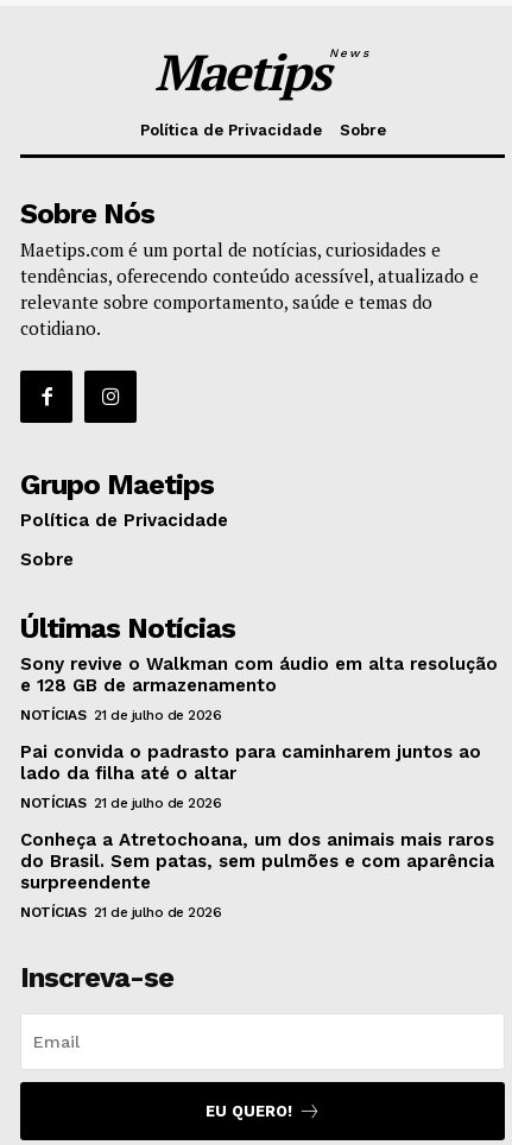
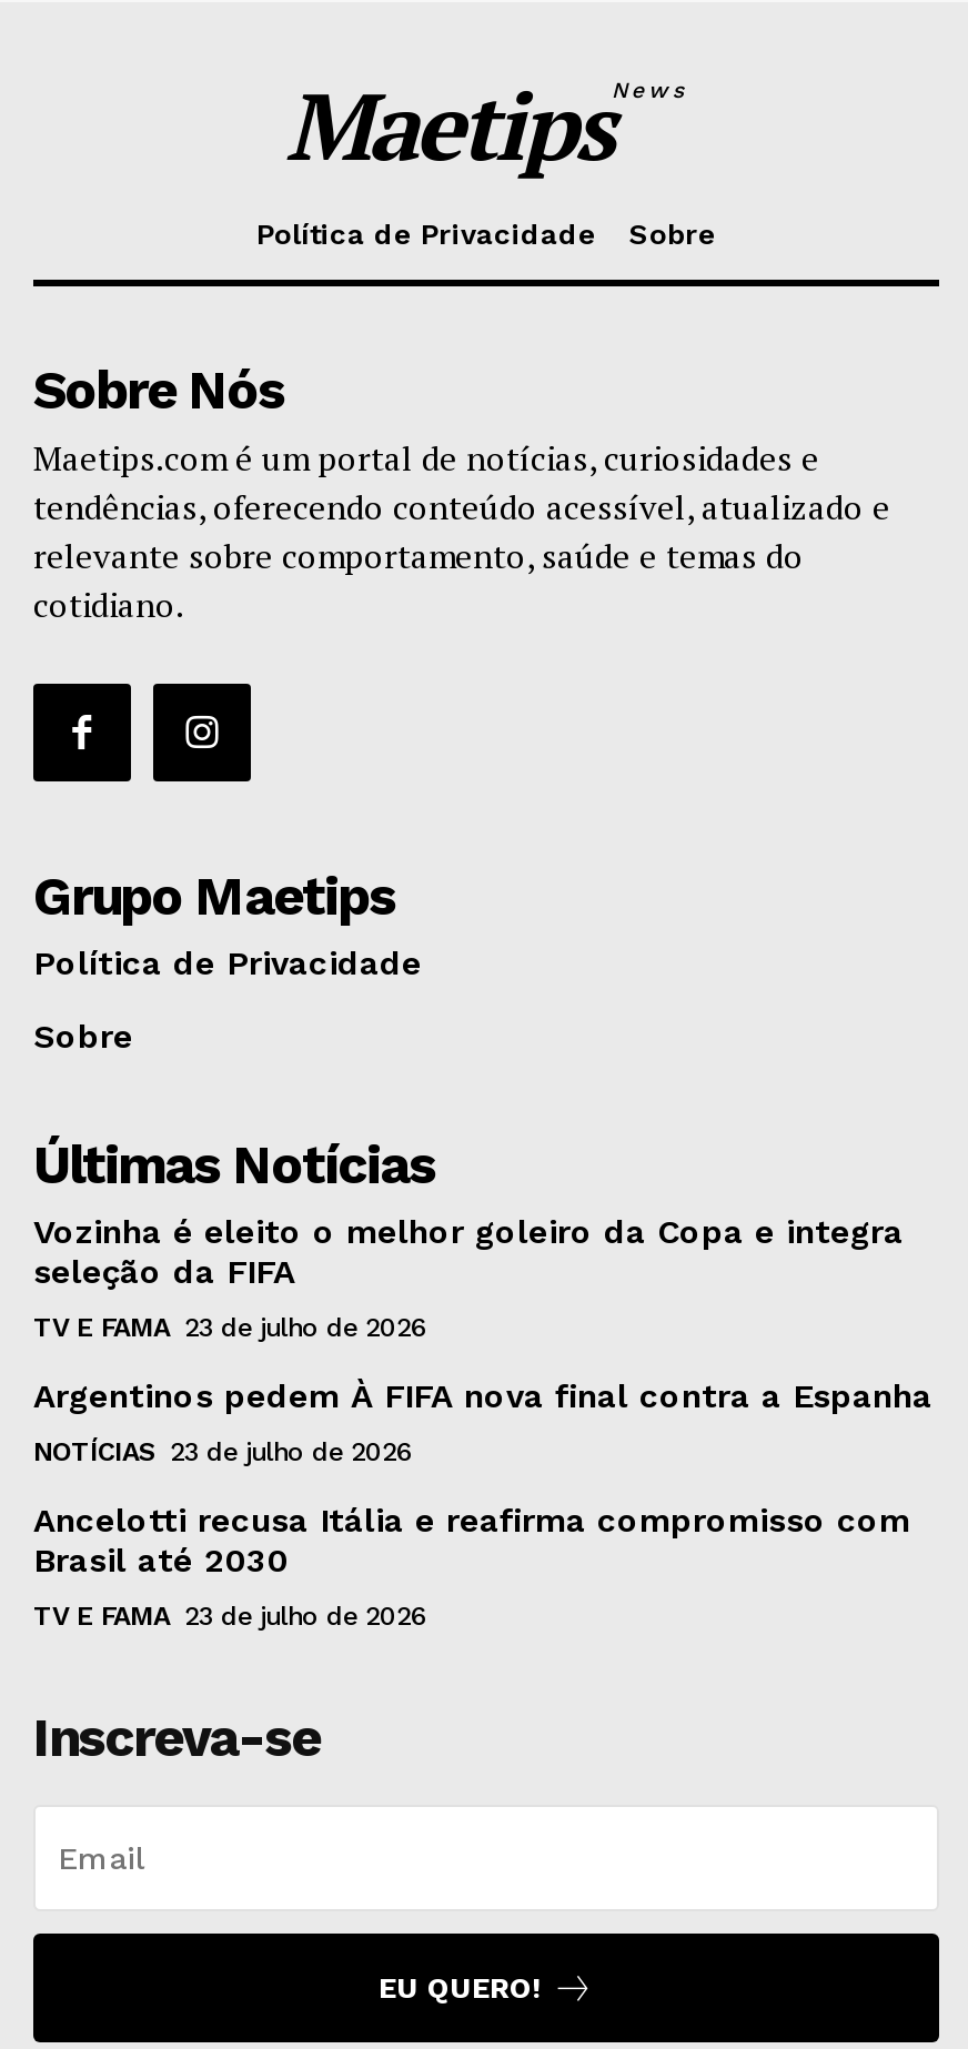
- Sony revive o Walkman com áudio em alta resolução
- e 128 GB de armazenamento
+ Vozinha é eleito o melhor goleiro da Copa e integra
+ seleção da FIFA

- NOTÍCIAS 21 de julho de 2026
+ TV E FAMA 23 de julho de 2026

- Pai convida o padrasto para caminharem juntos ao
- lado da filha até o altar
+ Argentinos pedem À FIFA nova final contra a Espanha

- NOTÍCIAS 21 de julho de 2026
+ NOTÍCIAS 23 de julho de 2026

- Conheça a Atretochoana, um dos animais mais raros
- do Brasil. Sem patas, sem pulmões e com aparência
- surpreendente
+ Ancelotti recusa Itália e reafirma compromisso com
+ Brasil até 2030

- NOTÍCIAS 21 de julho de 2026
+ TV E FAMA 23 de julho de 2026
